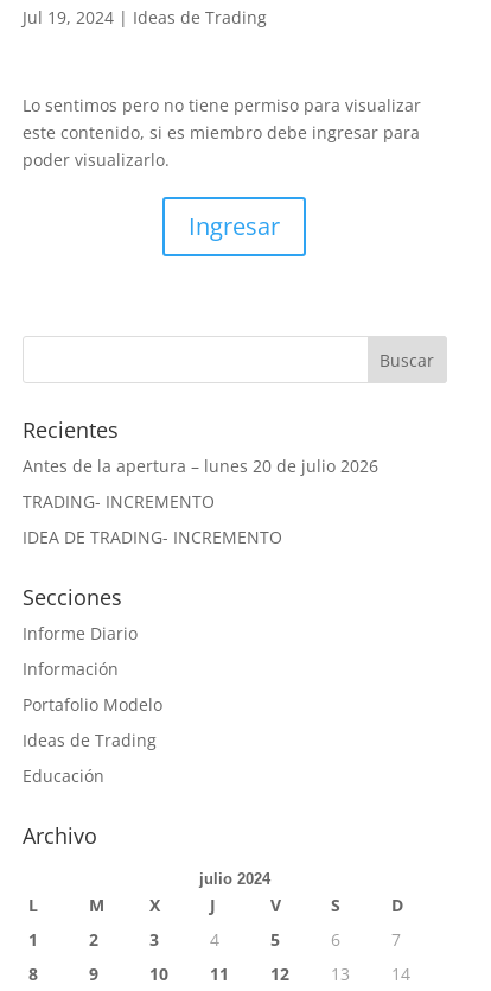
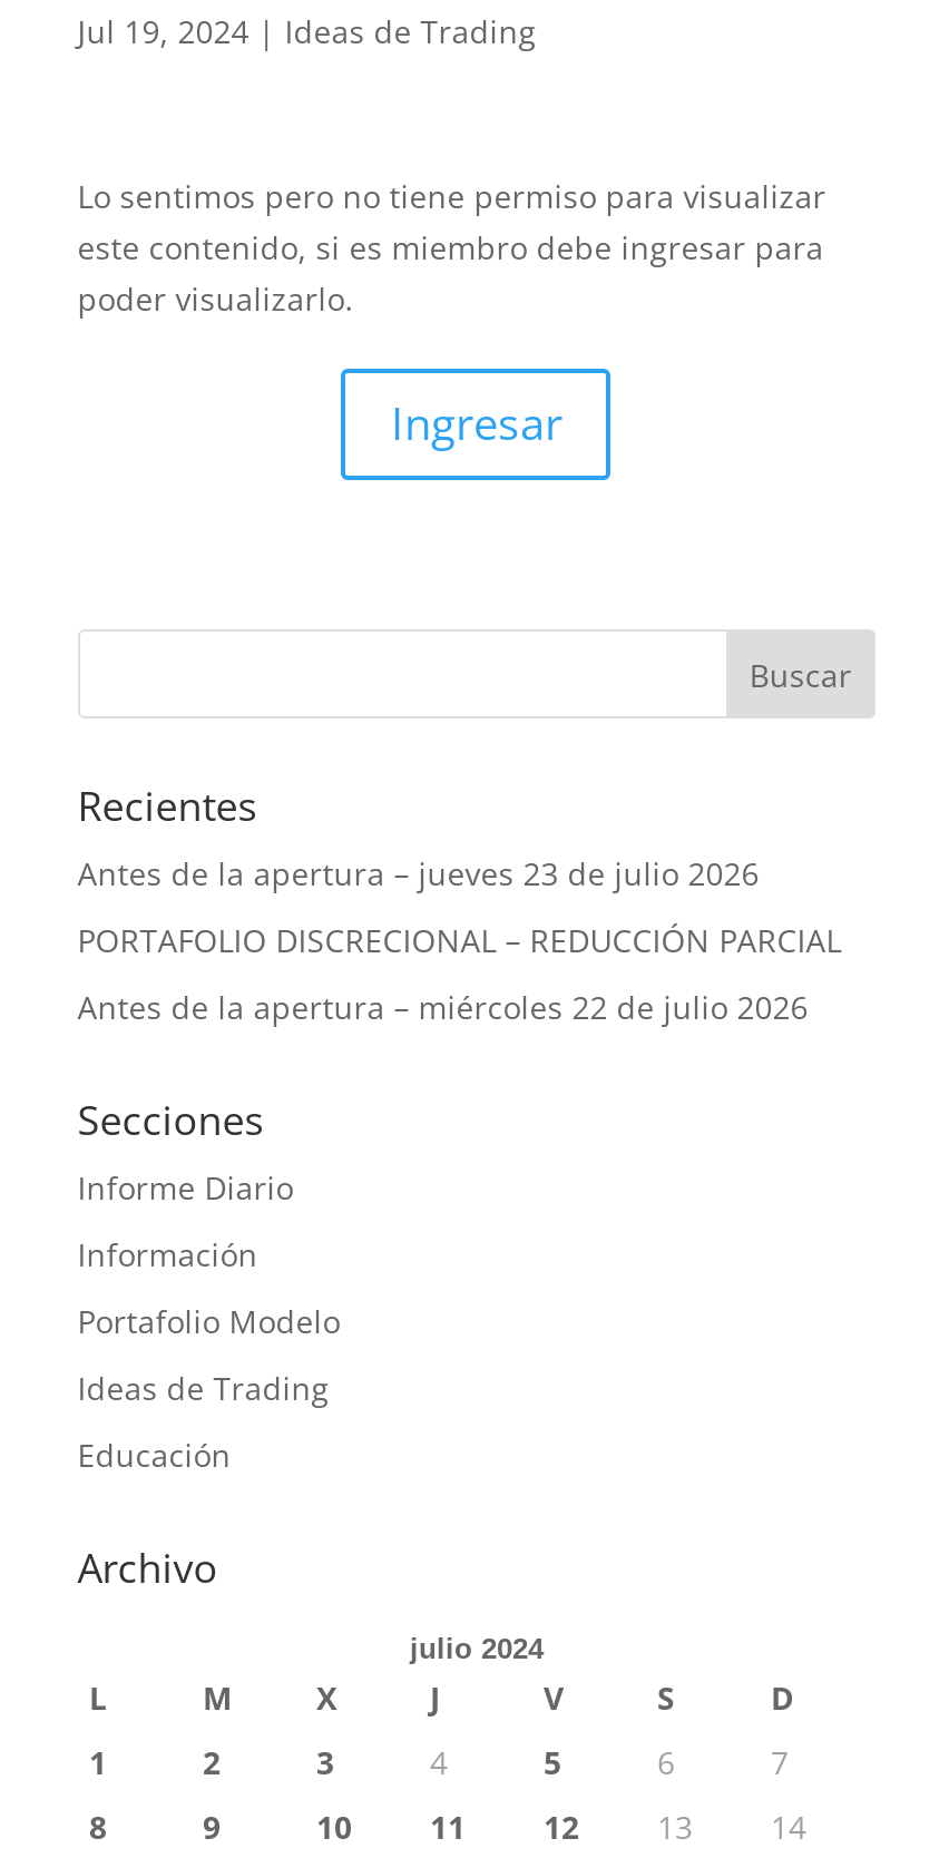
- Antes de la apertura – lunes 20 de julio 2026
+ Antes de la apertura – jueves 23 de julio 2026

- TRADING- INCREMENTO
+ PORTAFOLIO DISCRECIONAL – REDUCCIÓN PARCIAL

- IDEA DE TRADING- INCREMENTO
+ Antes de la apertura – miércoles 22 de julio 2026
